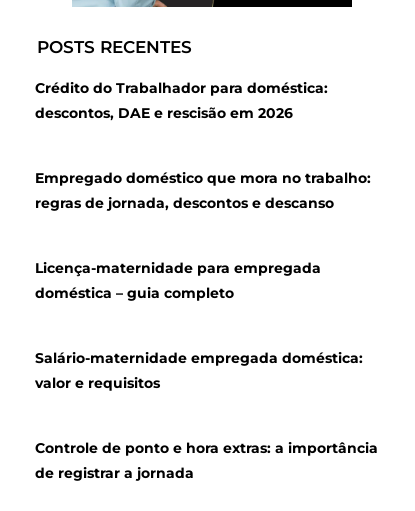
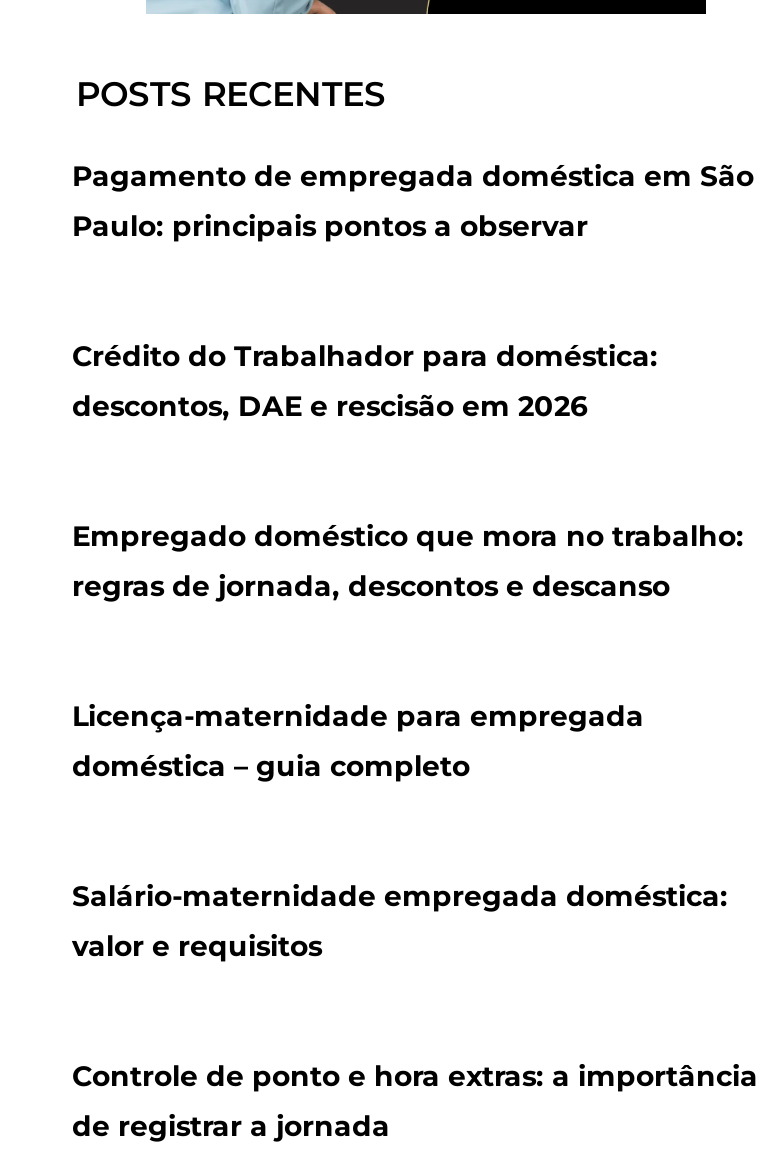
+ Pagamento de empregada doméstica em São
+ Paulo: principais pontos a observar
